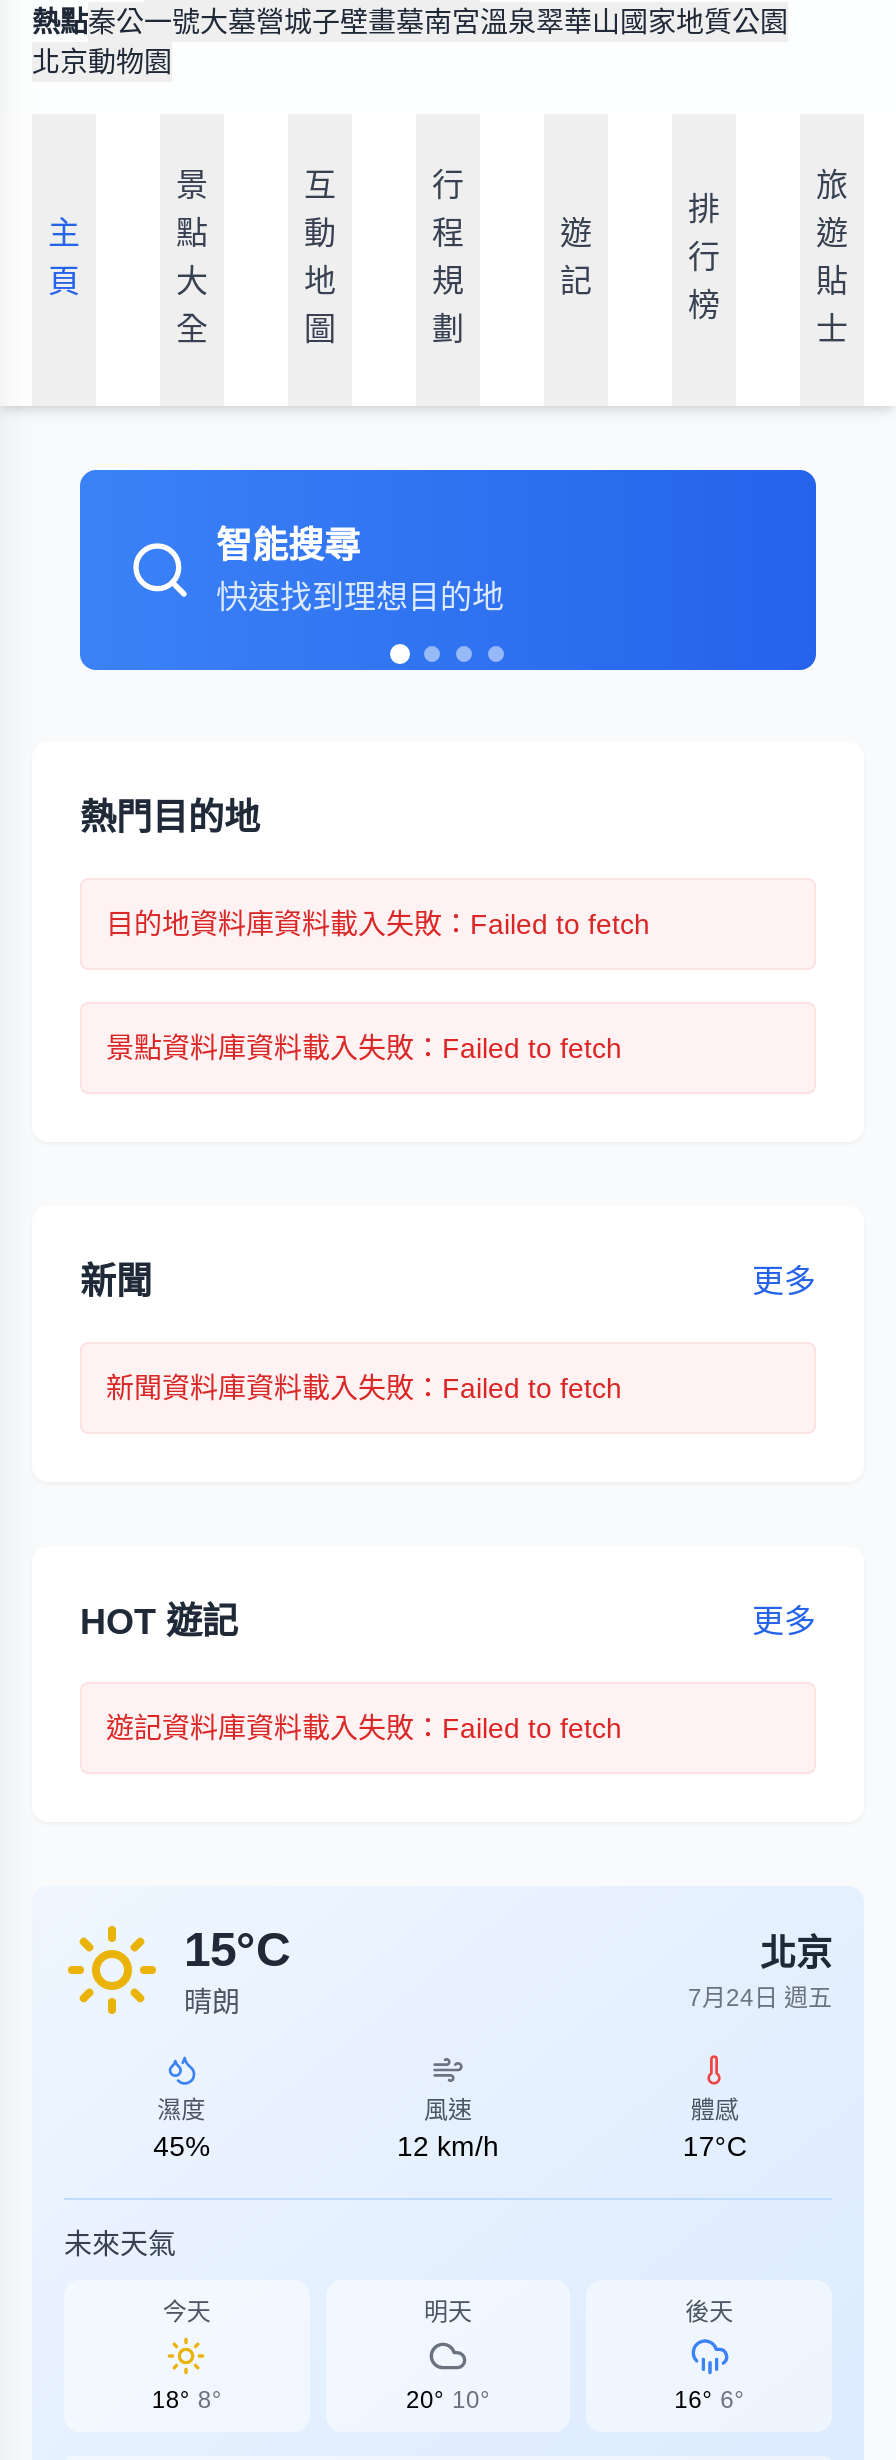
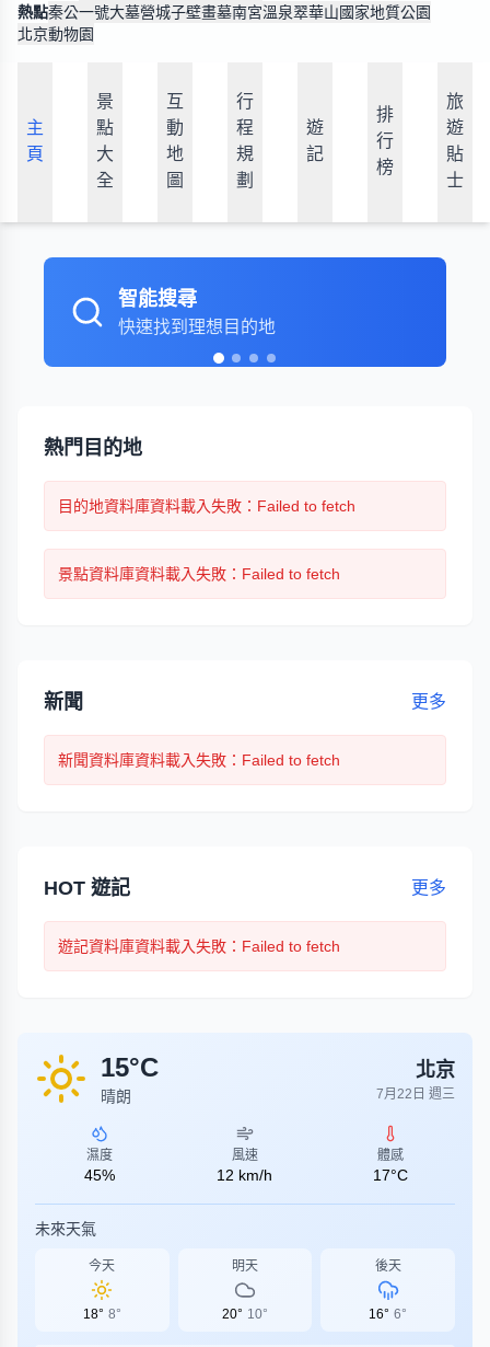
- 7月24日 週五
+ 7月22日 週三
